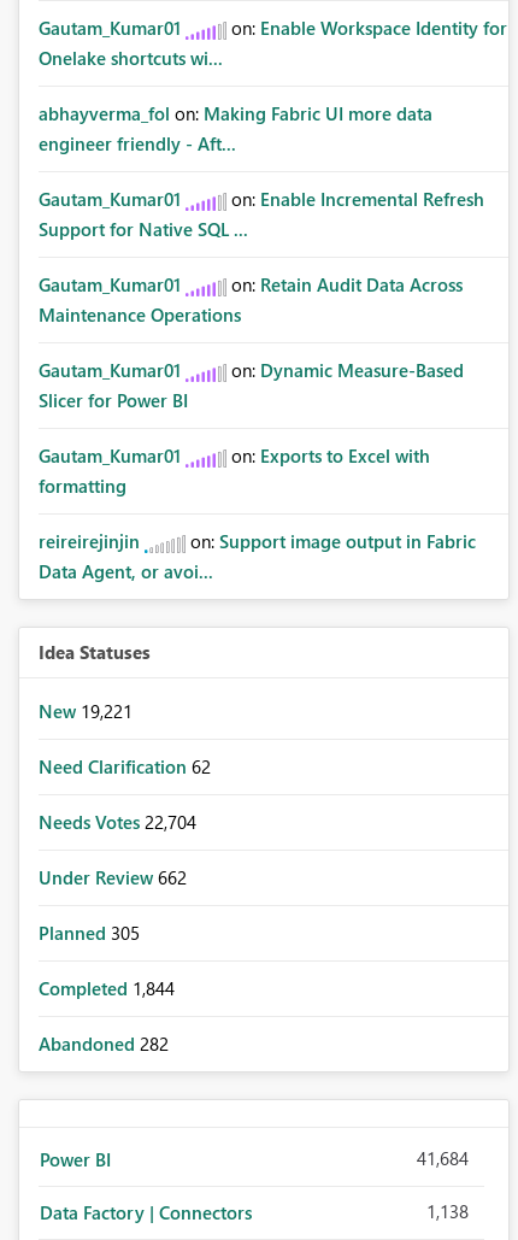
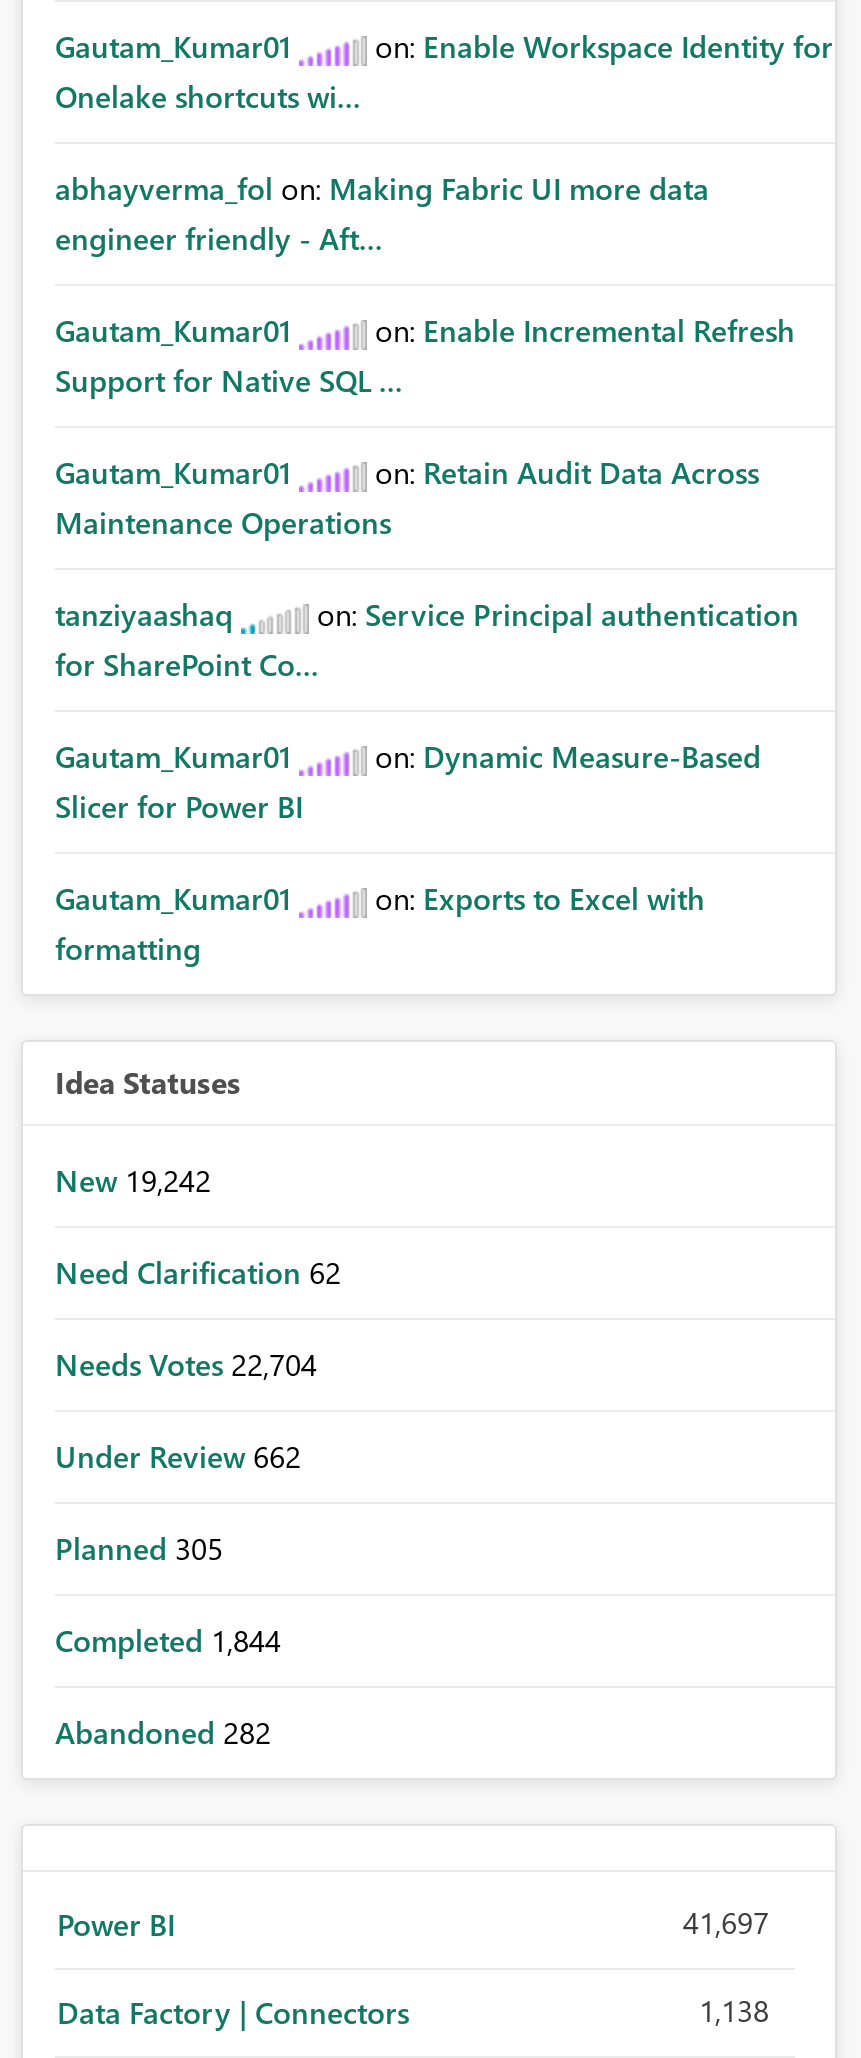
+ tanziyaashaq
+ on: Service Principal authentication
+ for SharePoint Co...

moved down: Gautam_Kumar01 | on: Dynamic Measure-Based | Slicer for Power BI | Gautam_Kumar01 | on: Exports to Excel with | formatting

- reireirejinjin
- on: Support image output in Fabric
- Data Agent, or avoi...

- New 19,221
+ New 19,242

- 41,684
+ 41,697
